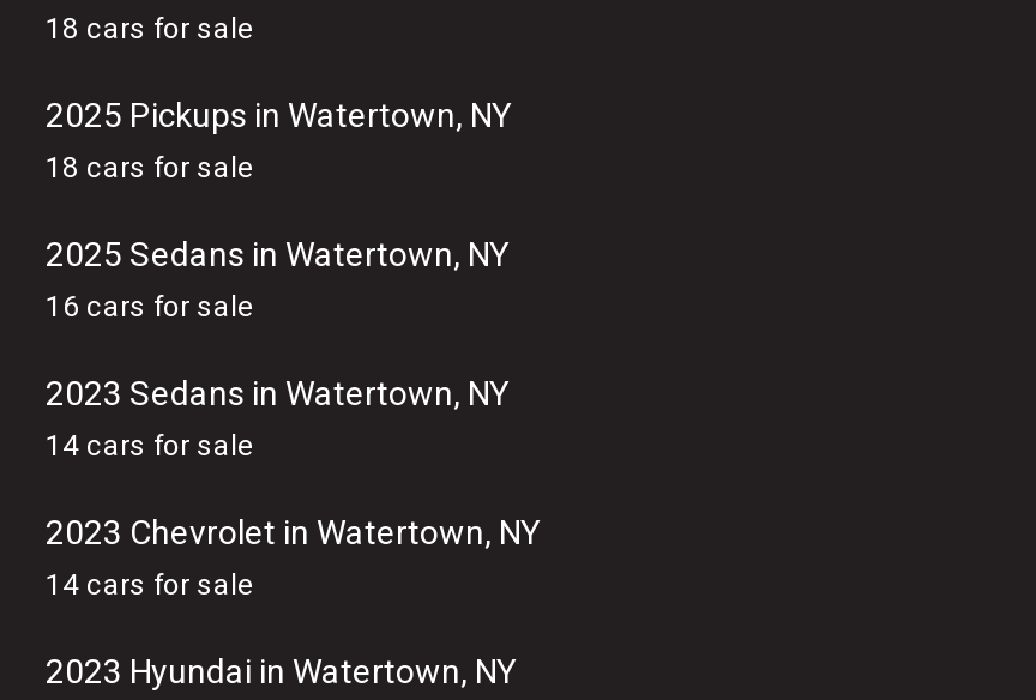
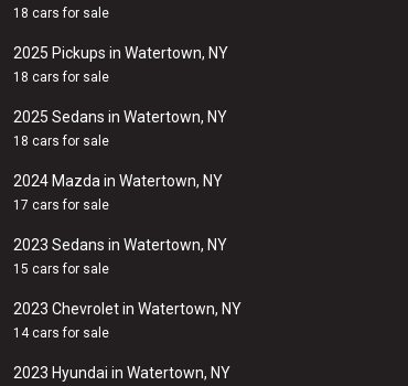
- 16 cars for sale
+ 18 cars for sale
+ 2024 Mazda in Watertown, NY
+ 17 cars for sale

- 14 cars for sale
+ 15 cars for sale
